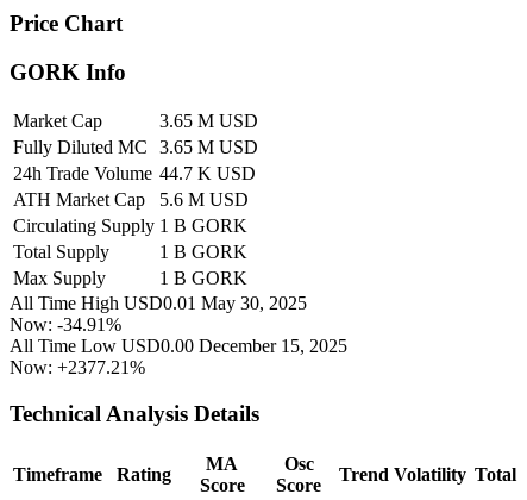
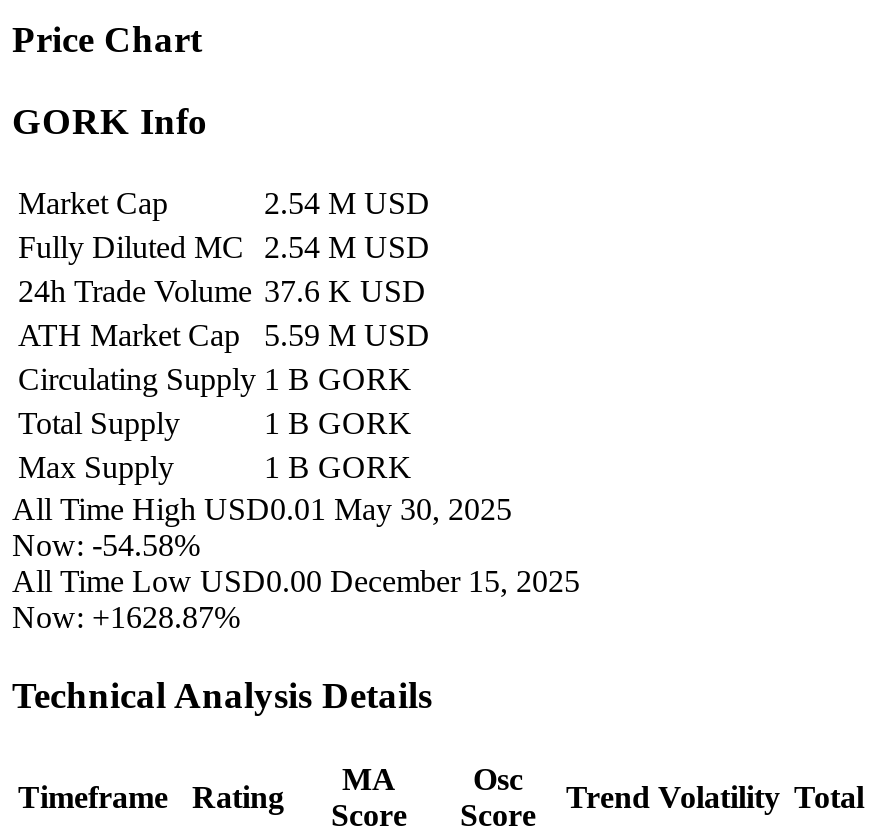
- 3.65 M USD
+ 2.54 M USD

- Fully Diluted MC 3.65 M USD
+ Fully Diluted MC 2.54 M USD

- 24h Trade Volume 44.7 K USD
+ 24h Trade Volume 37.6 K USD

- ATH Market Cap 5.6 M USD
+ ATH Market Cap 5.59 M USD

- Now: -34.91%
+ Now: -54.58%

- Now: +2377.21%
+ Now: +1628.87%
